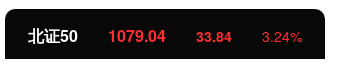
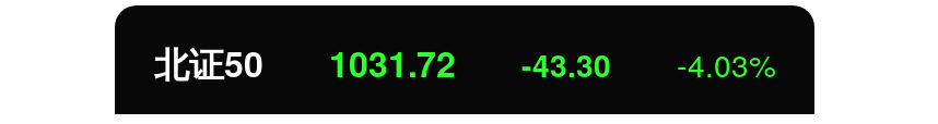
- 1079.04
+ 1031.72

- 33.84
+ -43.30

- 3.24%
+ -4.03%
